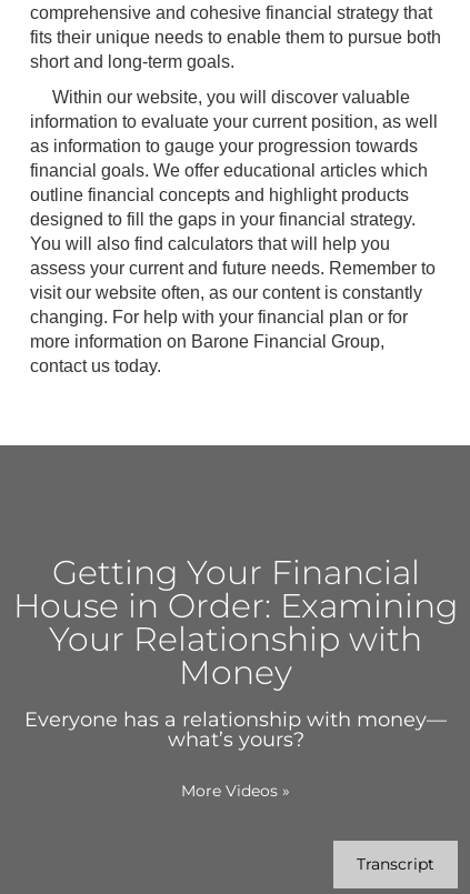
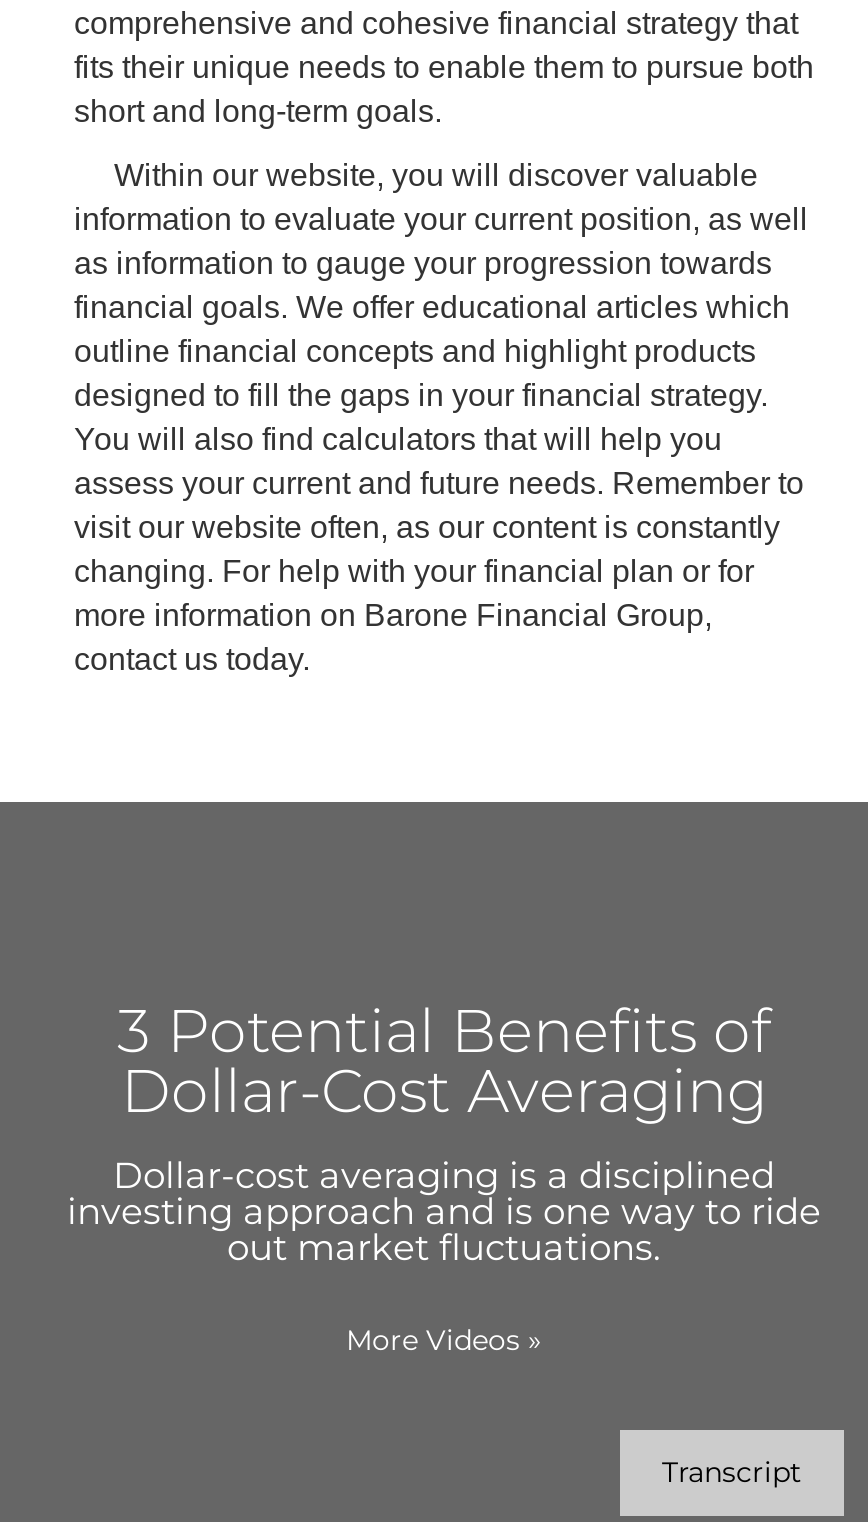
- Getting Your Financial
- House in Order: Examining
- Your Relationship with
- Money
- Everyone has a relationship with money—
- what’s yours?
+ 3 Potential Benefits of
+ Dollar-Cost Averaging
+ Dollar-cost averaging is a disciplined
+ investing approach and is one way to ride
+ out market fluctuations.
